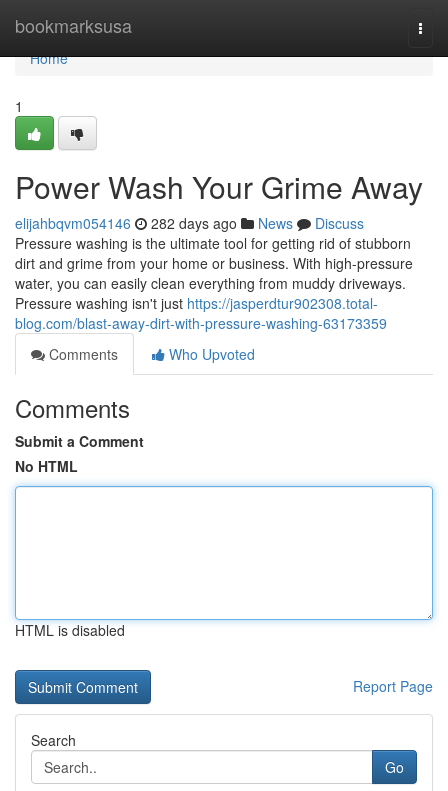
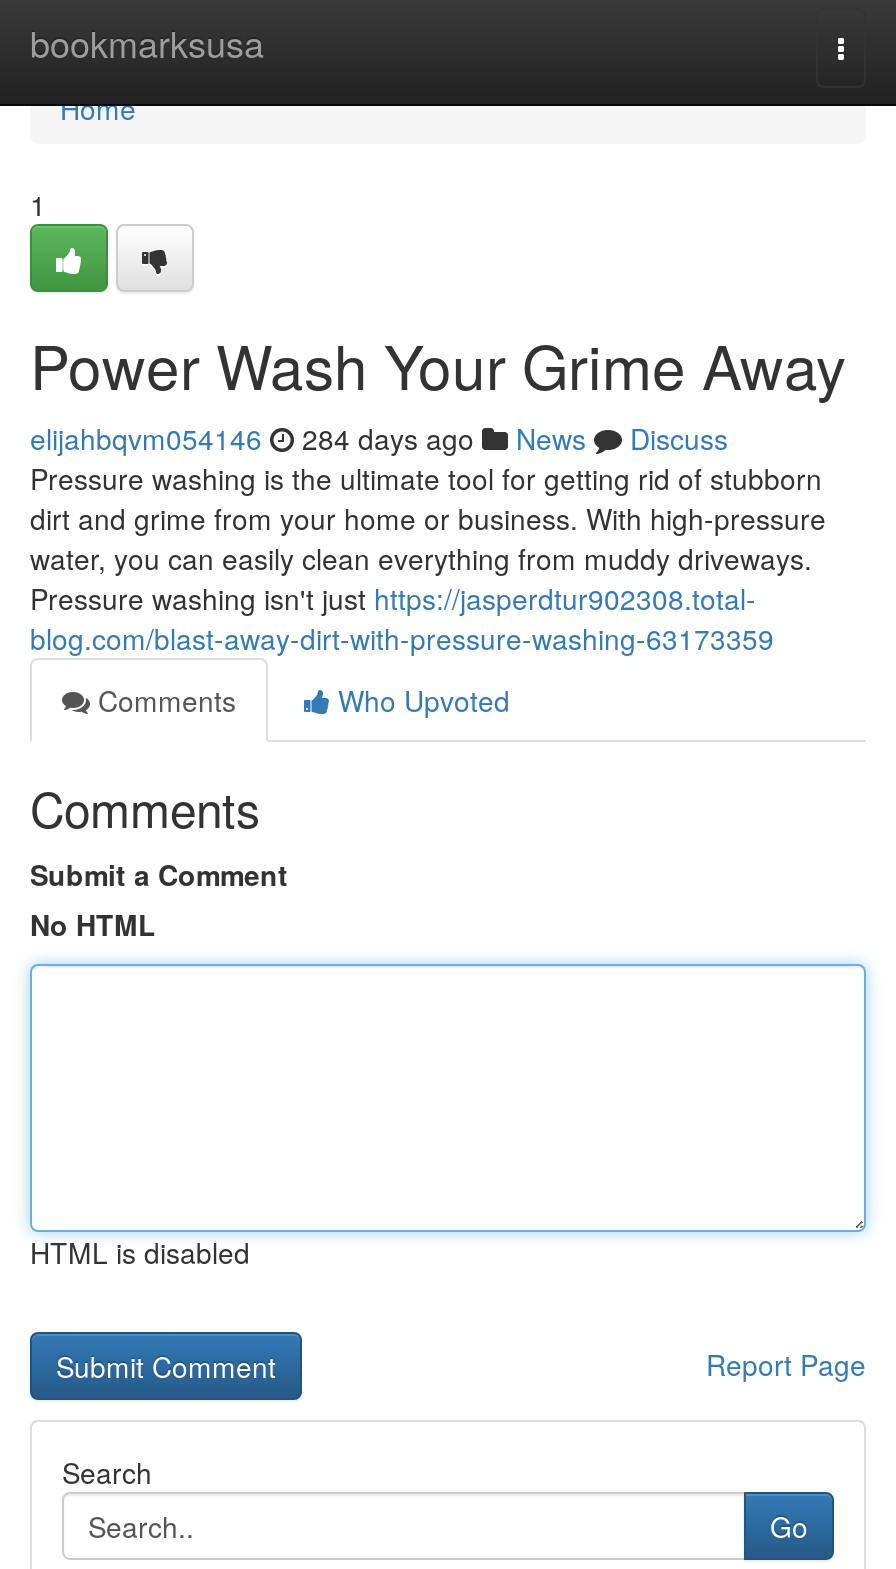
- elijahbqvm054146 282 days ago News Discuss
+ elijahbqvm054146 284 days ago News Discuss
